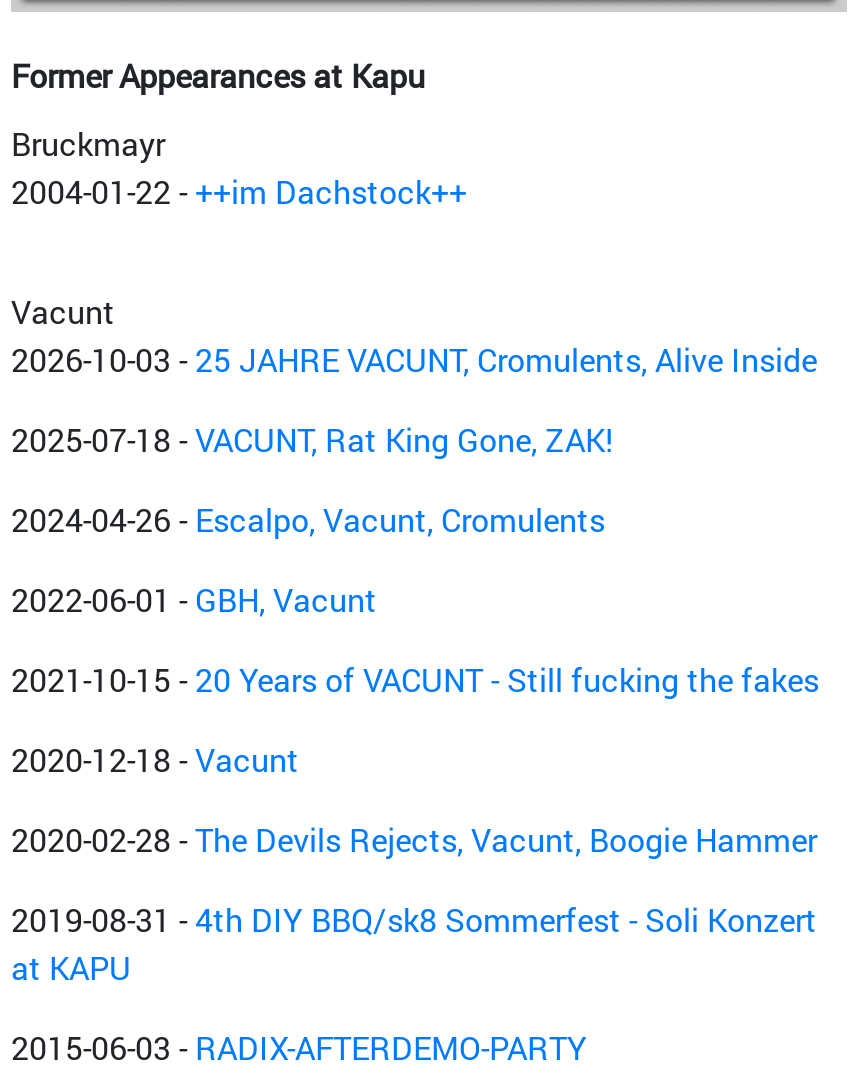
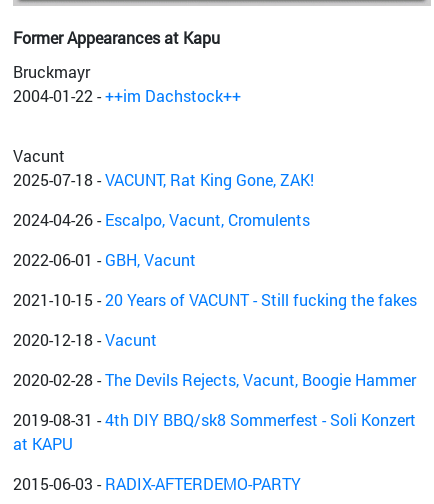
- 2026-10-03 - 25 JAHRE VACUNT, Cromulents, Alive Inside
